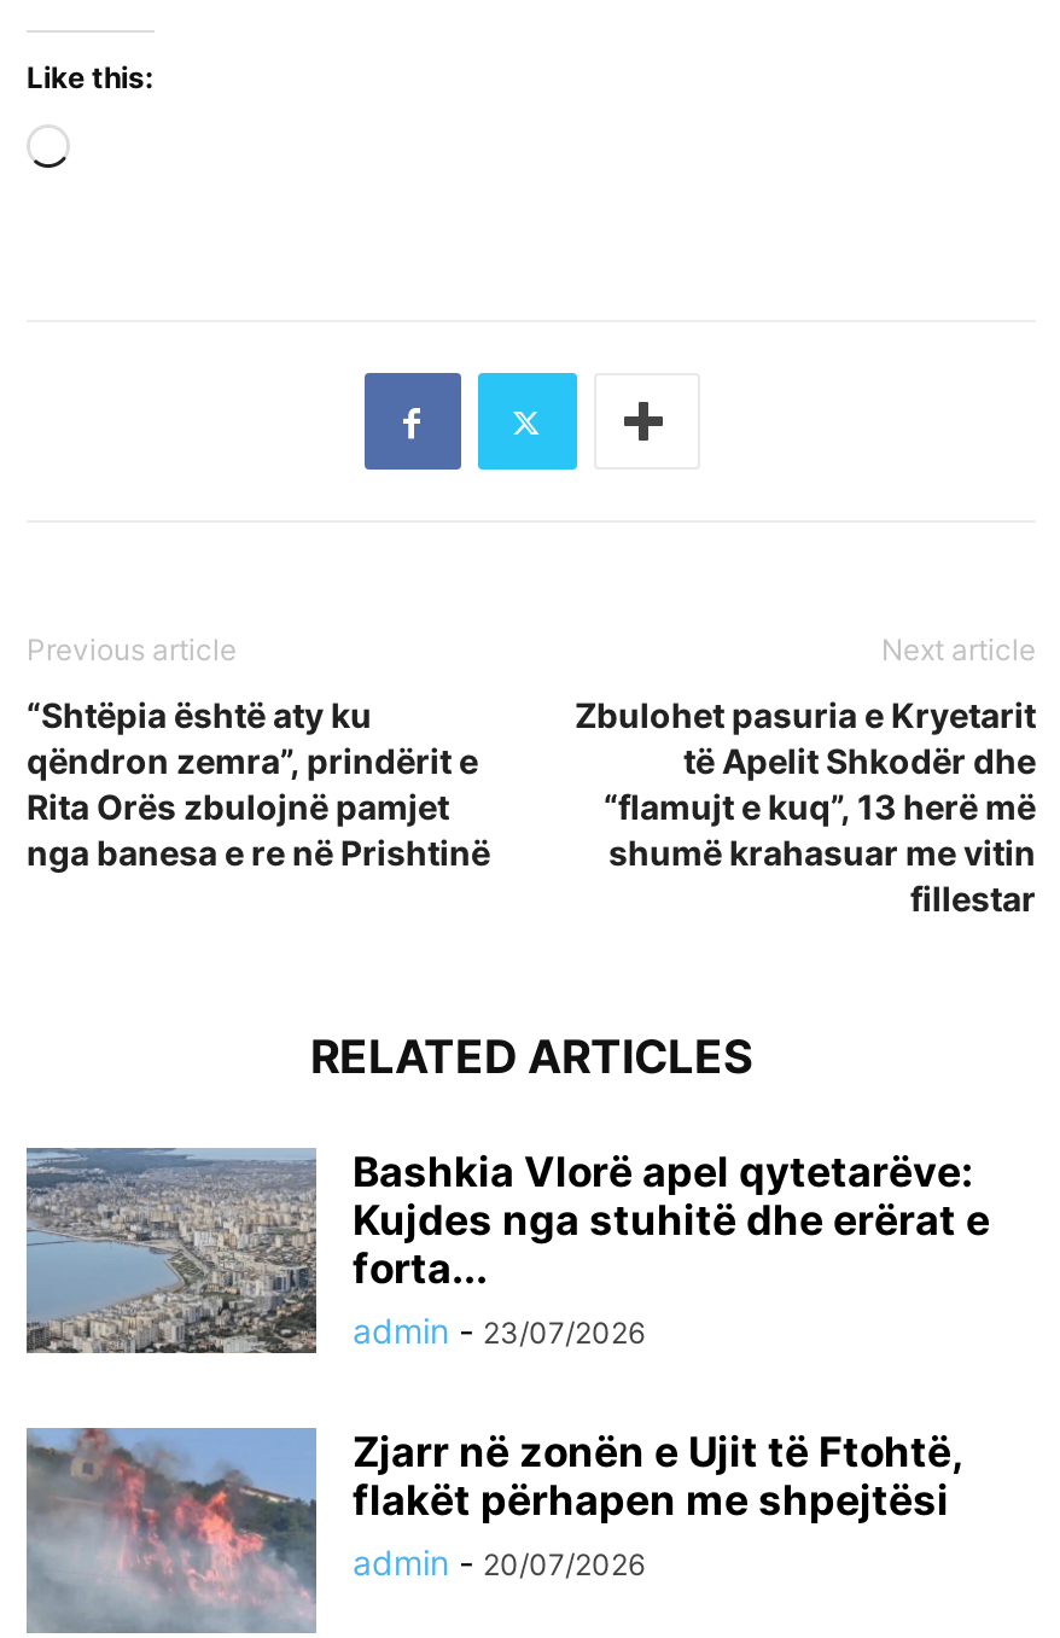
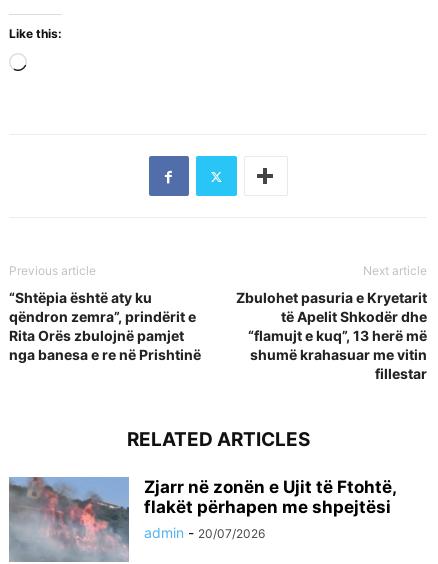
- [image]
- Bashkia Vlorë apel qytetarëve:
- Kujdes nga stuhitë dhe erërat e
- forta...
- admin - 23/07/2026
